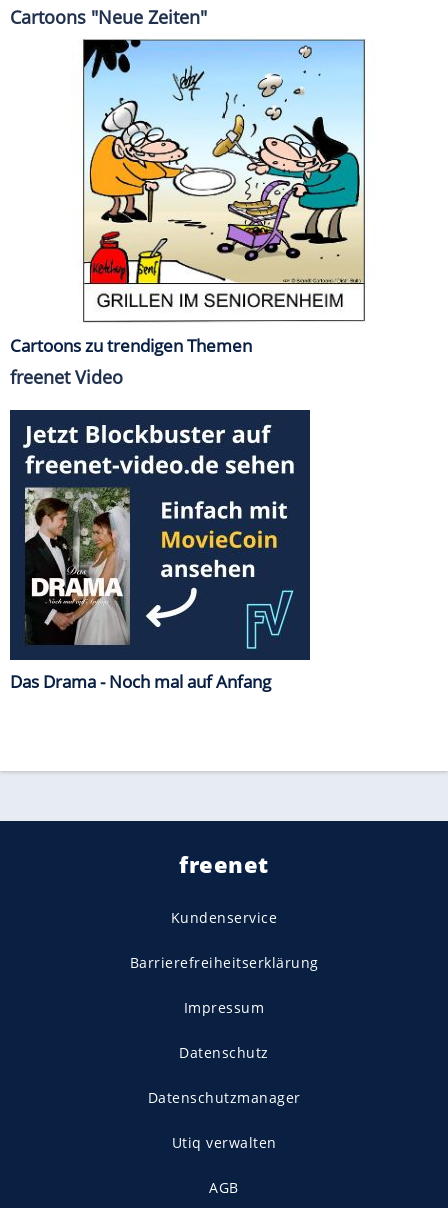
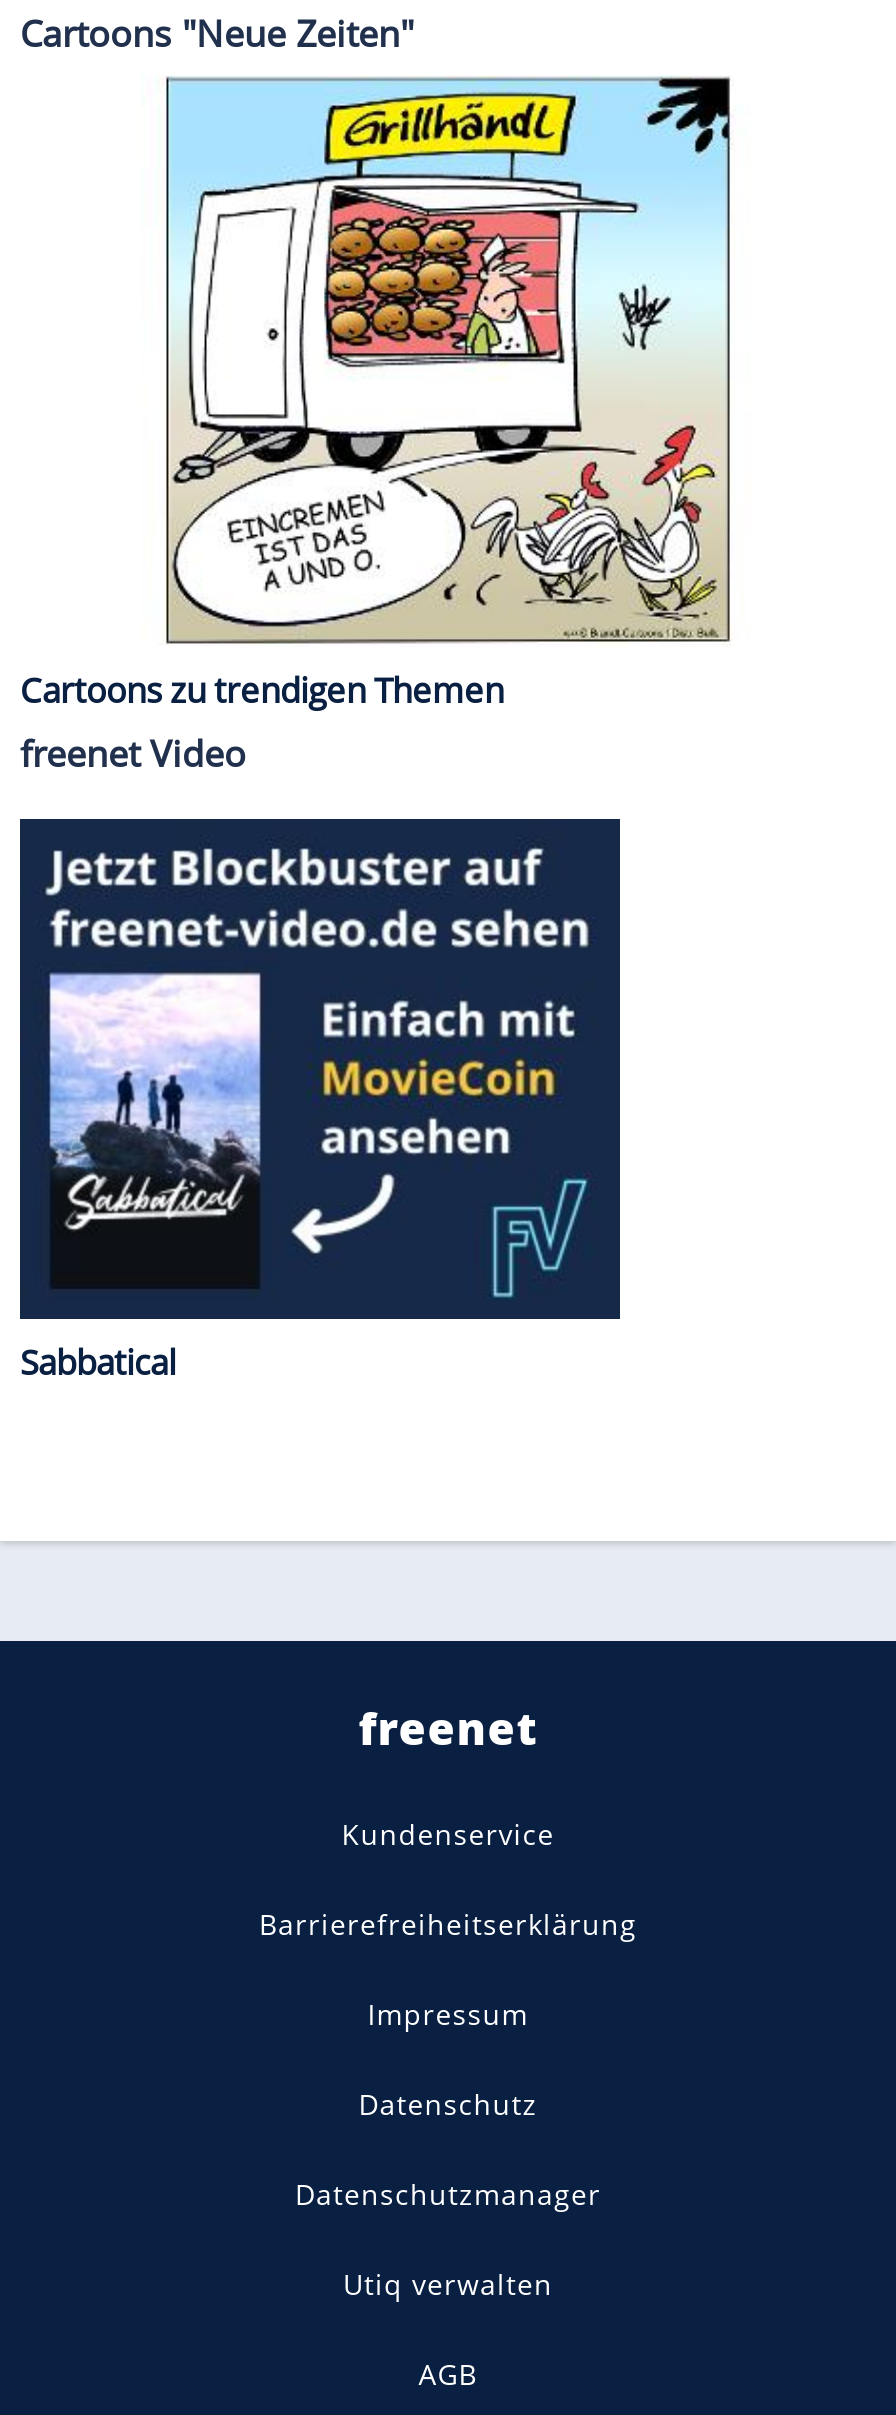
- [image]
+ [image]

- [image]
- Das Drama - Noch mal auf Anfang
+ [image]
+ Sabbatical
